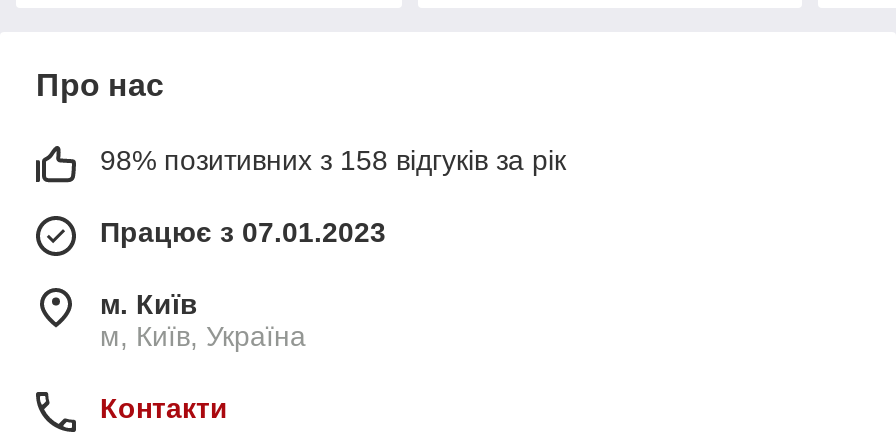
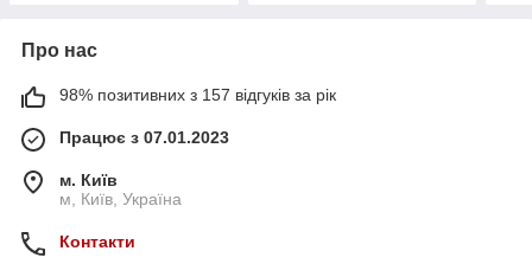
- 98% позитивних з 158 відгуків за рік
+ 98% позитивних з 157 відгуків за рік
